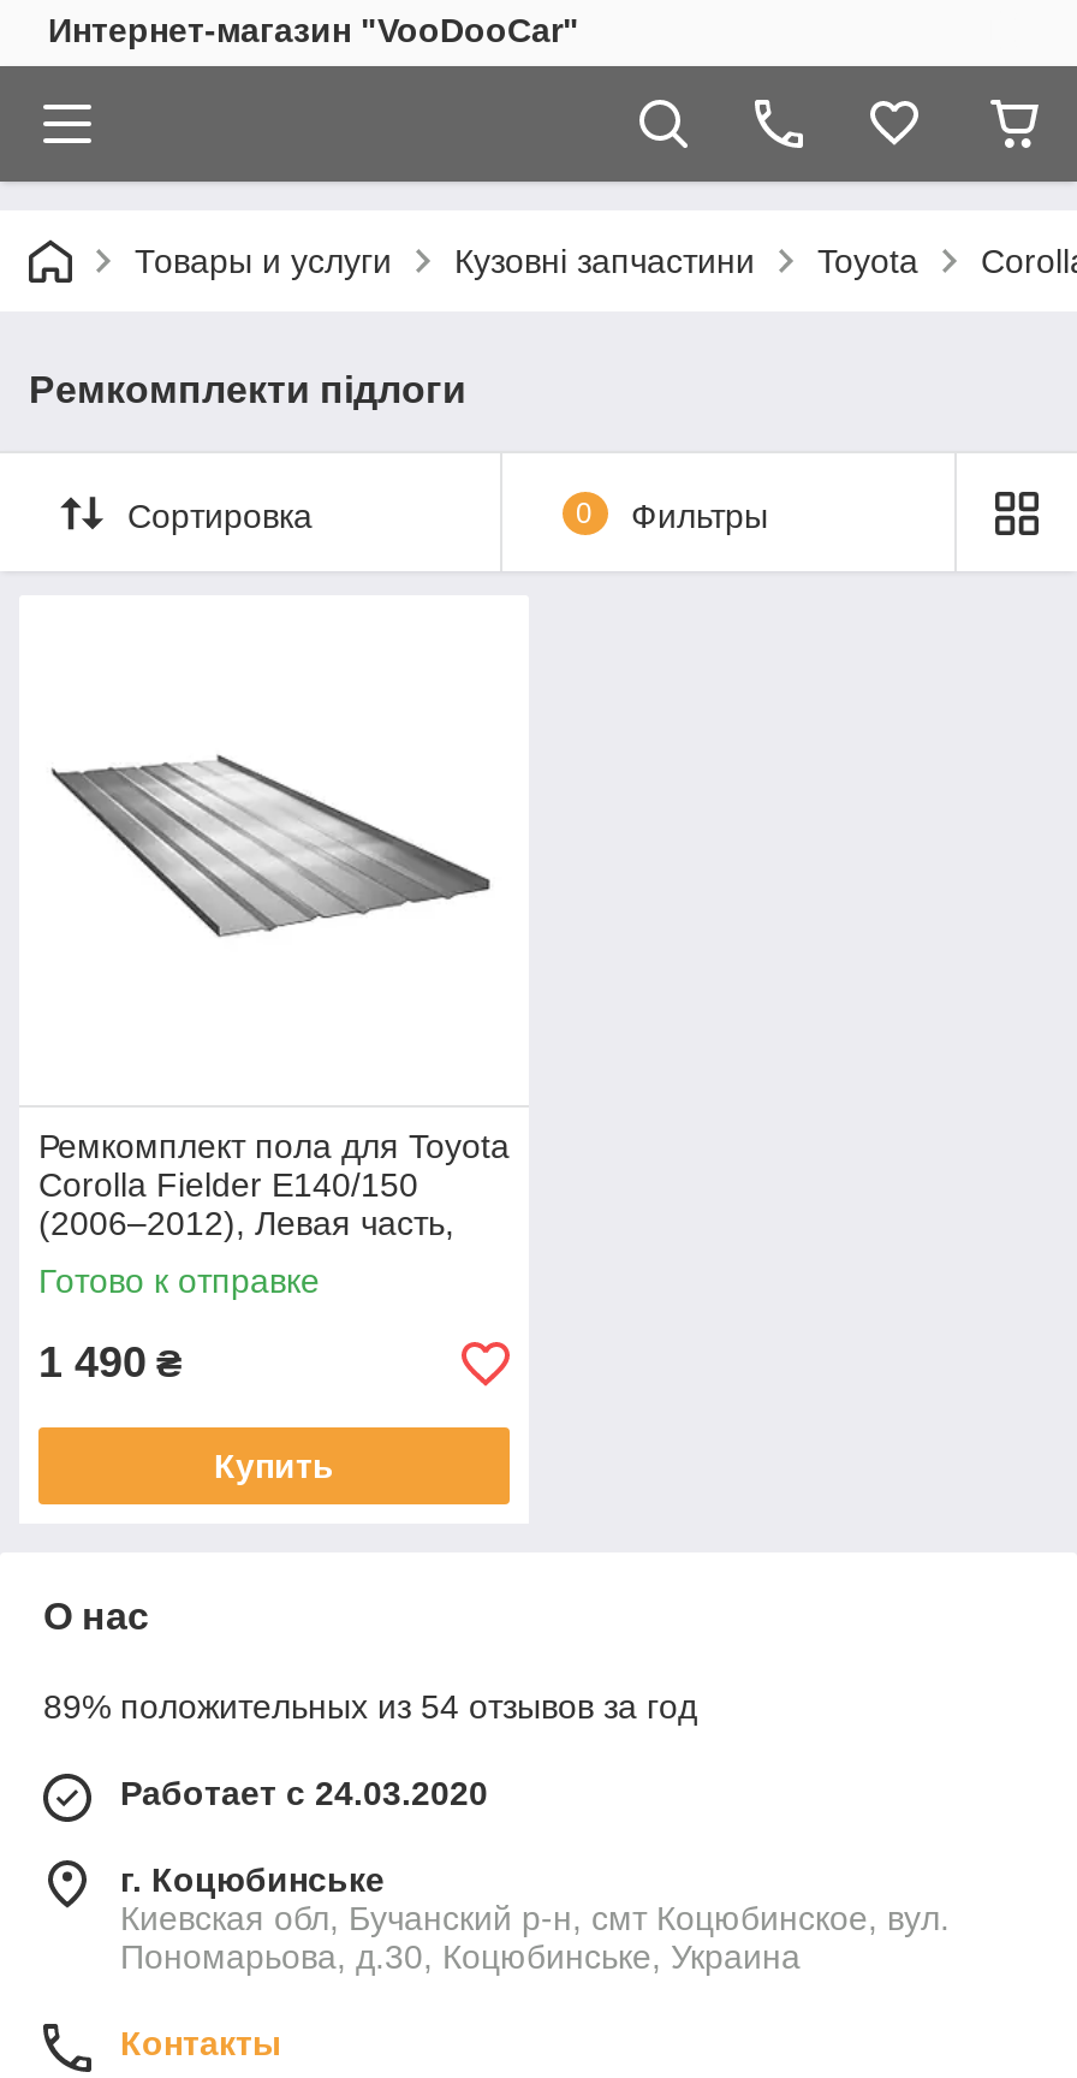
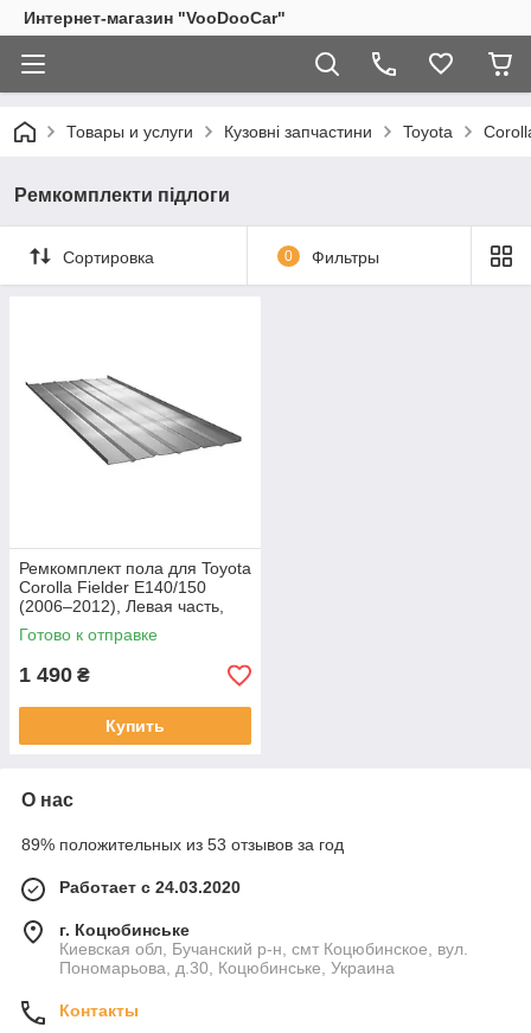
- 89% положительных из 54 отзывов за год
+ 89% положительных из 53 отзывов за год
